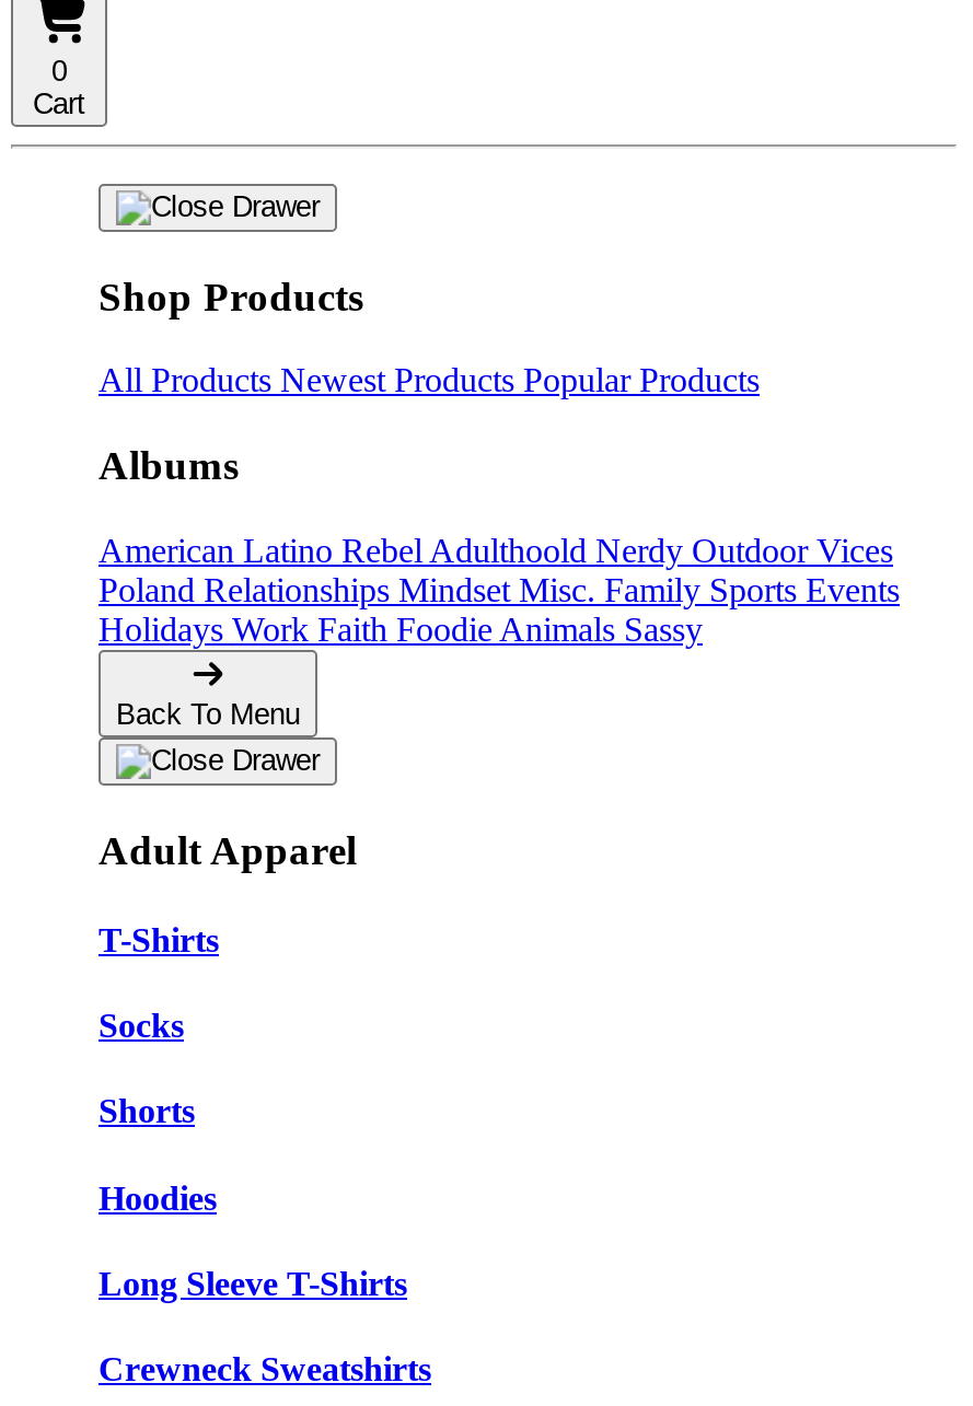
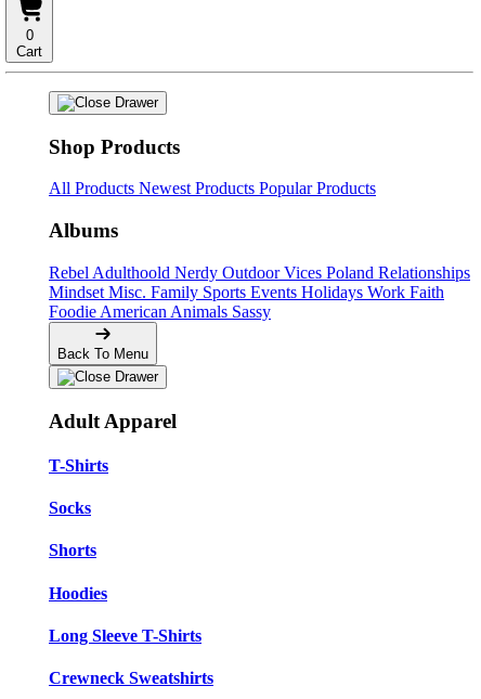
- American Latino Rebel Adulthoold Nerdy Outdoor Vices
- Poland Relationships Mindset Misc. Family Sports Events
- Holidays Work Faith Foodie Animals Sassy
+ Rebel Adulthoold Nerdy Outdoor Vices Poland Relationships
+ Mindset Misc. Family Sports Events Holidays Work Faith
+ Foodie American Animals Sassy
